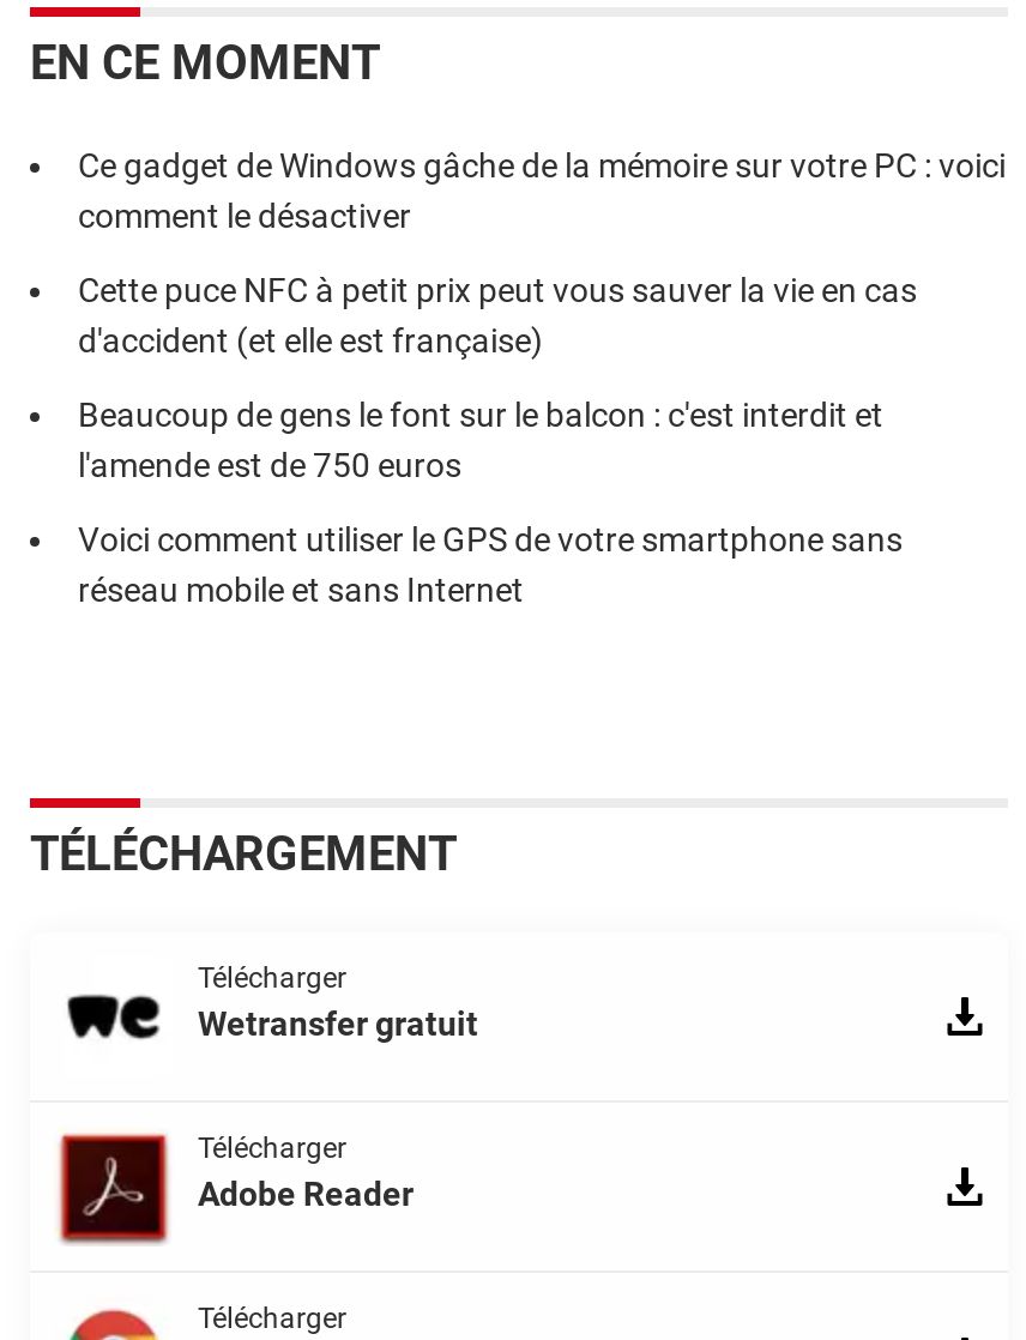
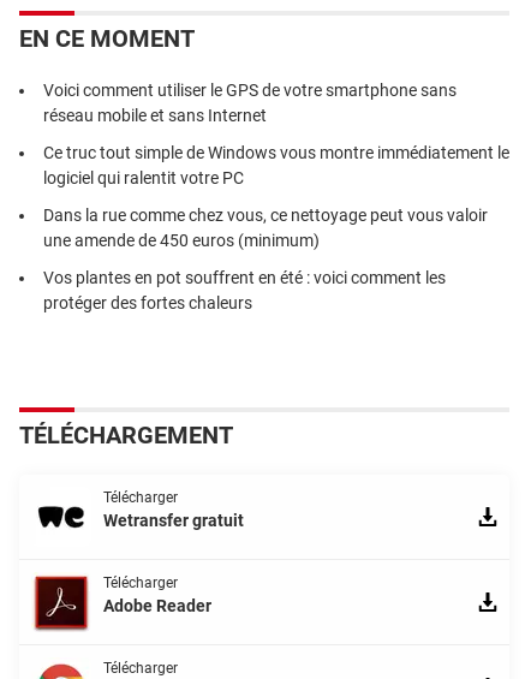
- Ce gadget de Windows gâche de la mémoire sur votre PC : voici
- comment le désactiver
- Cette puce NFC à petit prix peut vous sauver la vie en cas
- d'accident (et elle est française)
- Beaucoup de gens le font sur le balcon : c'est interdit et
- l'amende est de 750 euros

moved up: Voici comment utiliser le GPS de votre smartphone sans | réseau mobile et sans Internet

+ Ce truc tout simple de Windows vous montre immédiatement le
+ logiciel qui ralentit votre PC
+ Dans la rue comme chez vous, ce nettoyage peut vous valoir
+ une amende de 450 euros (minimum)
+ Vos plantes en pot souffrent en été : voici comment les
+ protéger des fortes chaleurs
